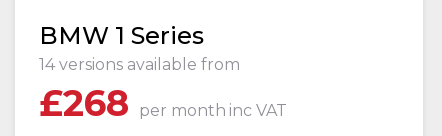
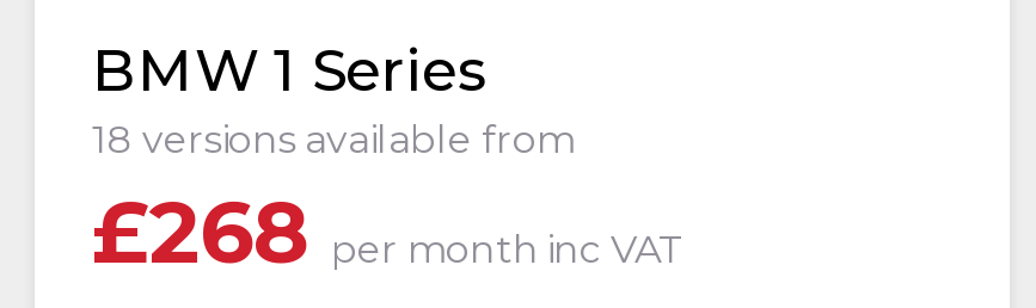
- 14 versions available from
+ 18 versions available from
